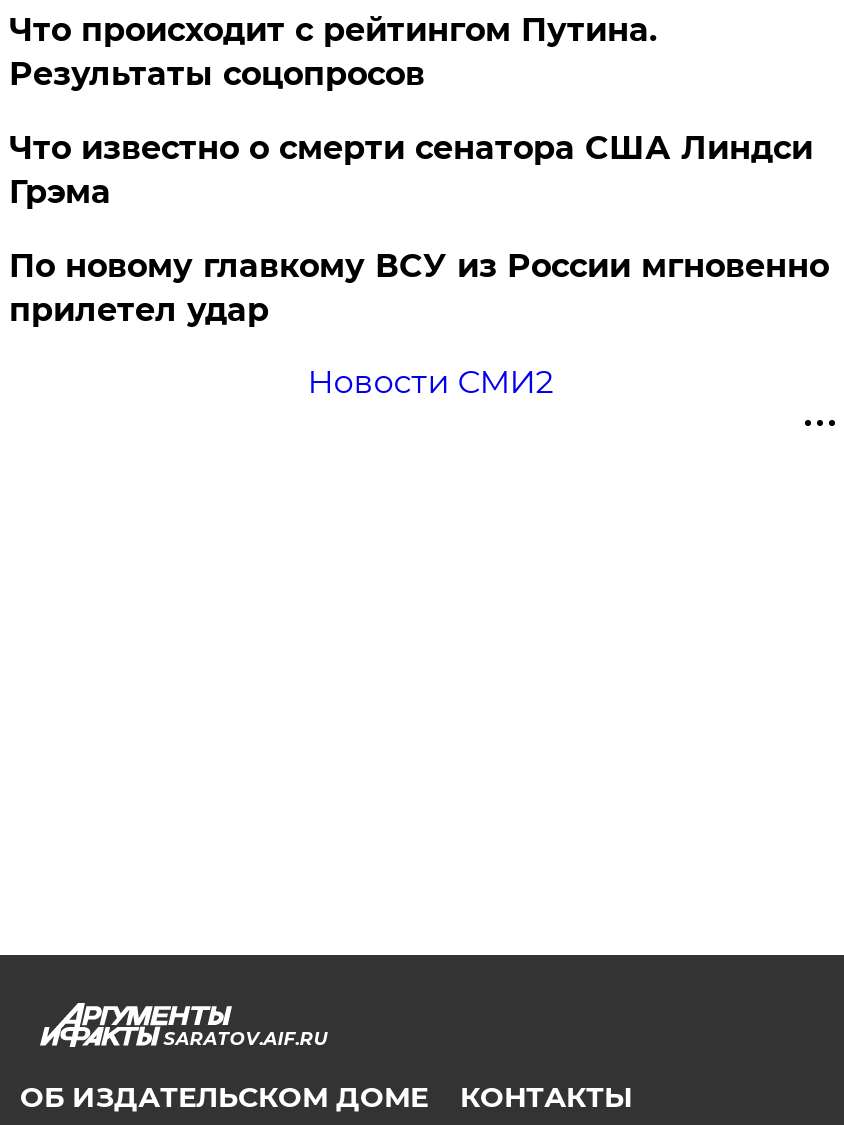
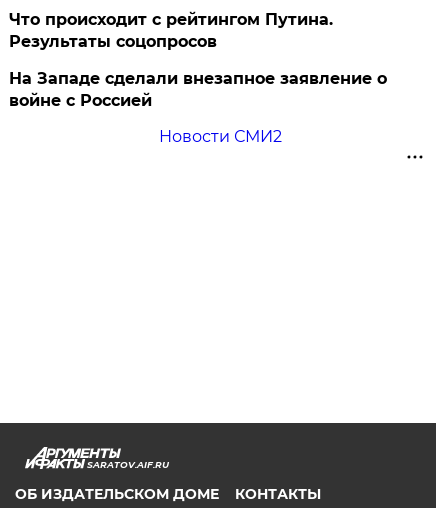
- Что известно о смерти сенатора США Линдси
- Грэма
- По новому главкому ВСУ из России мгновенно
- прилетел удар
+ На Западе сделали внезапное заявление о
+ войне с Россией
